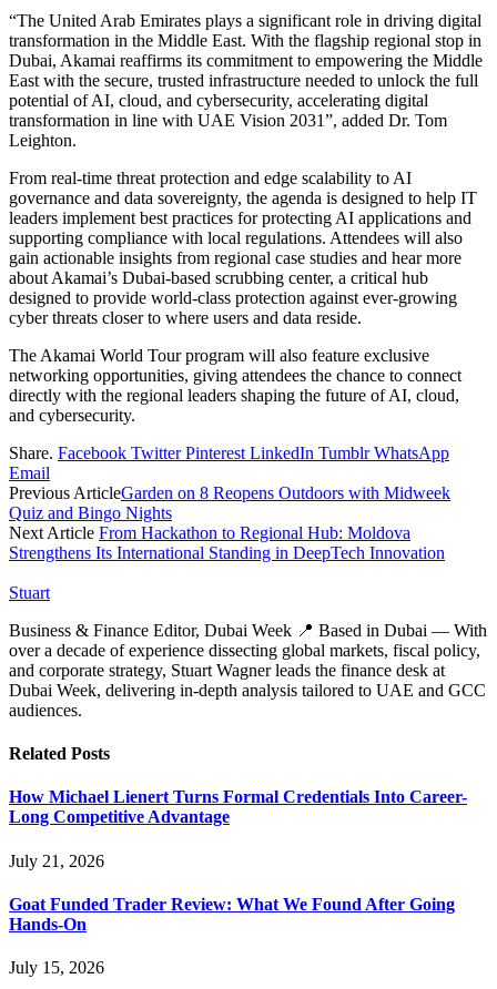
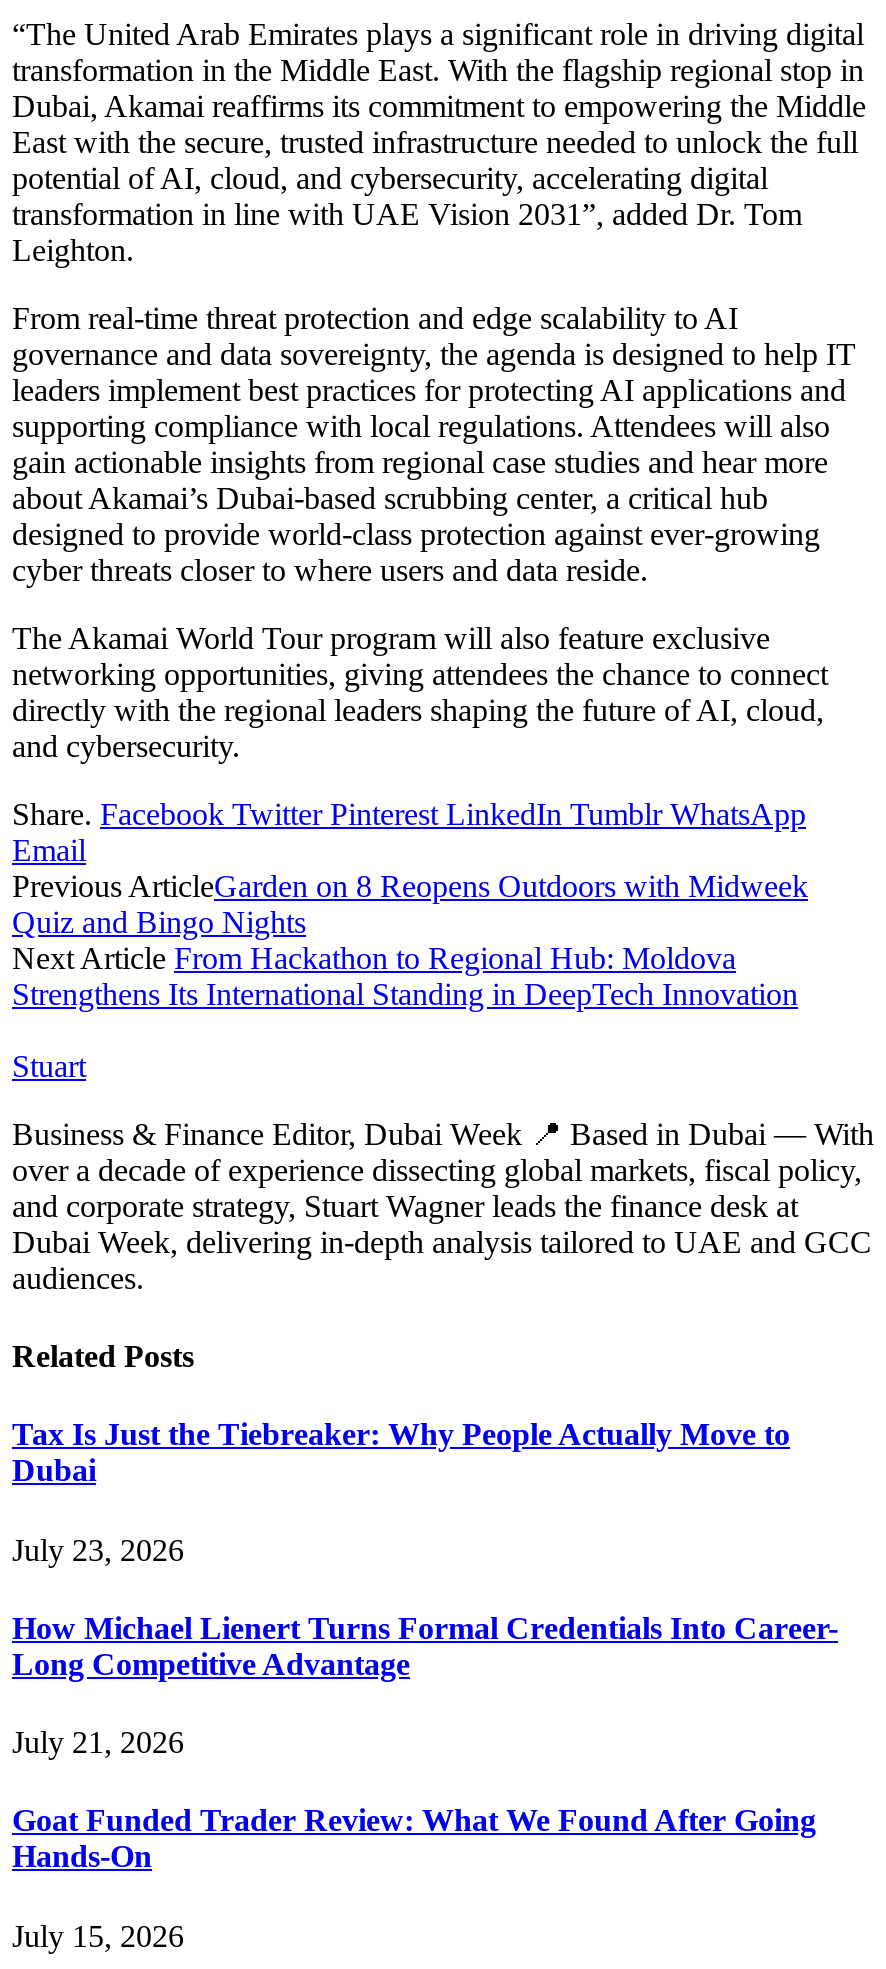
+ Tax Is Just the Tiebreaker: Why People Actually Move to
+ Dubai
+ July 23, 2026
